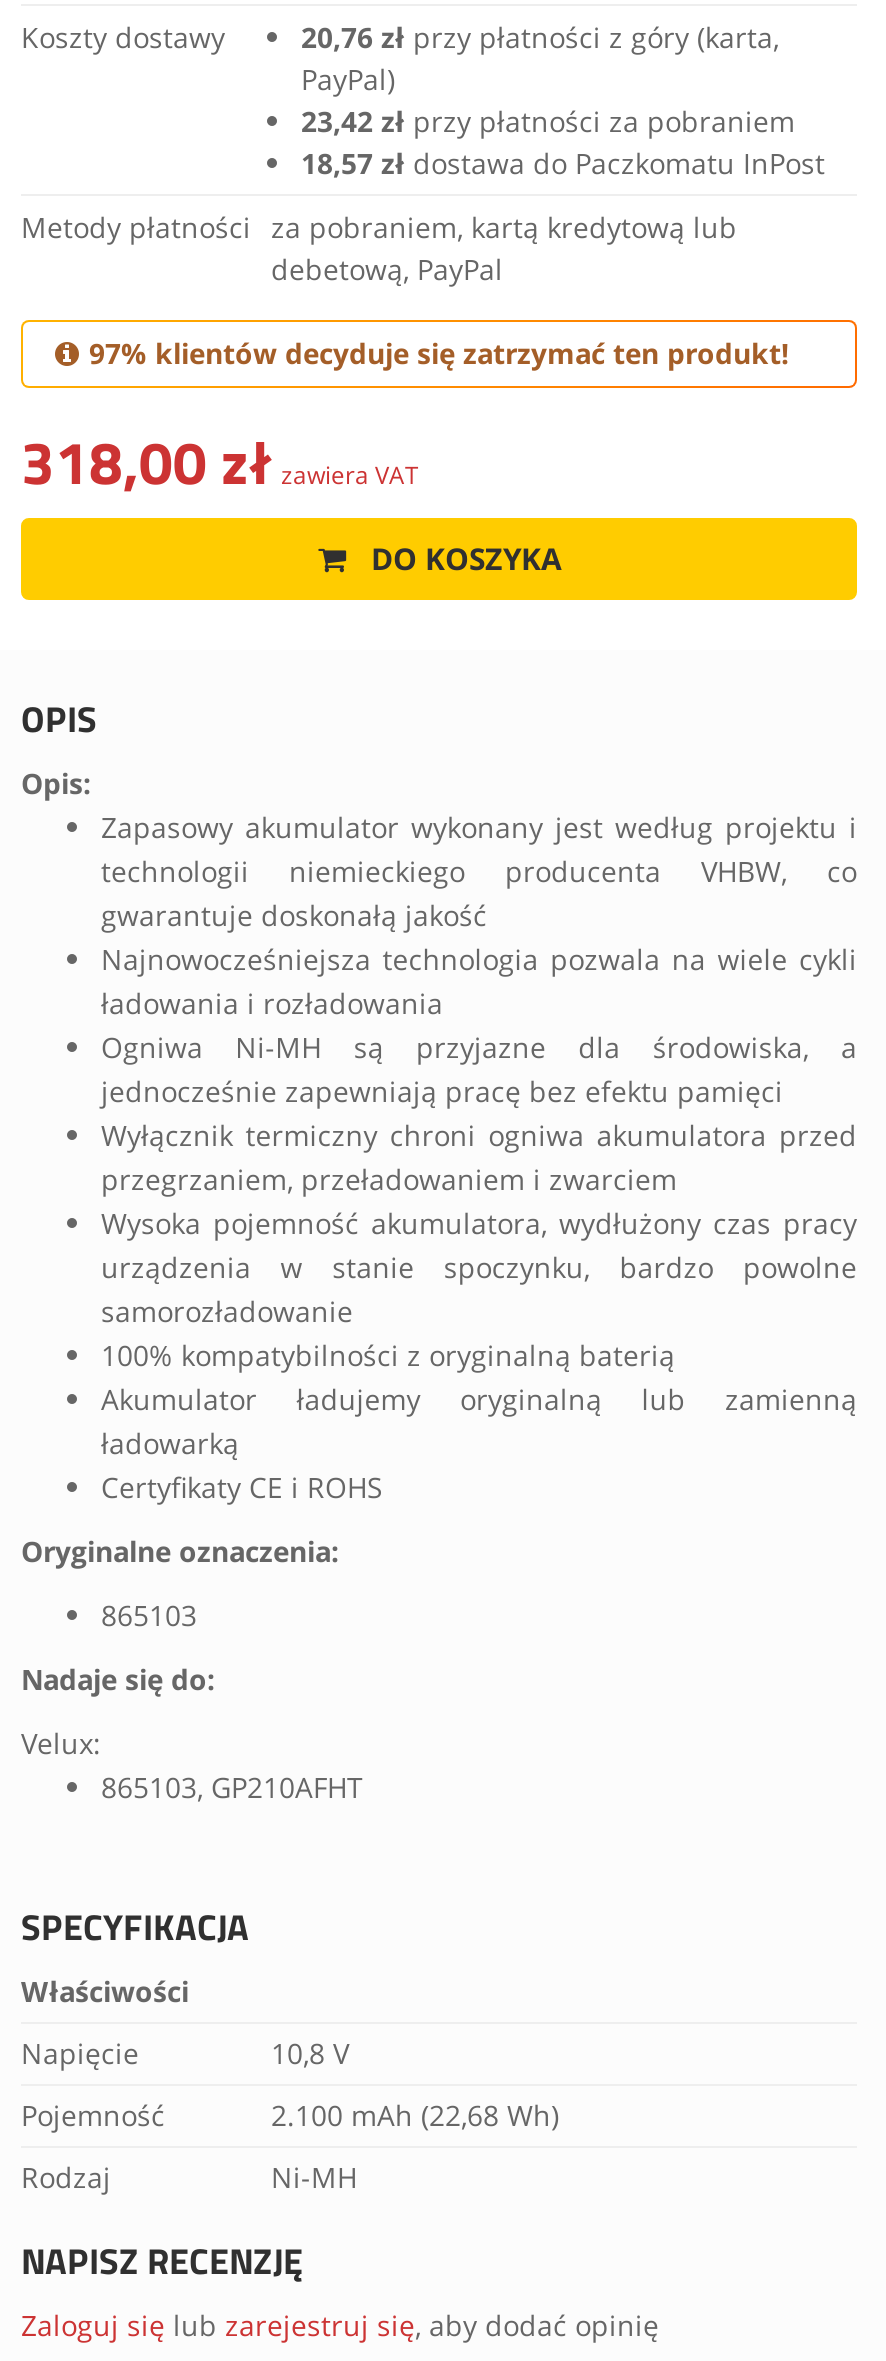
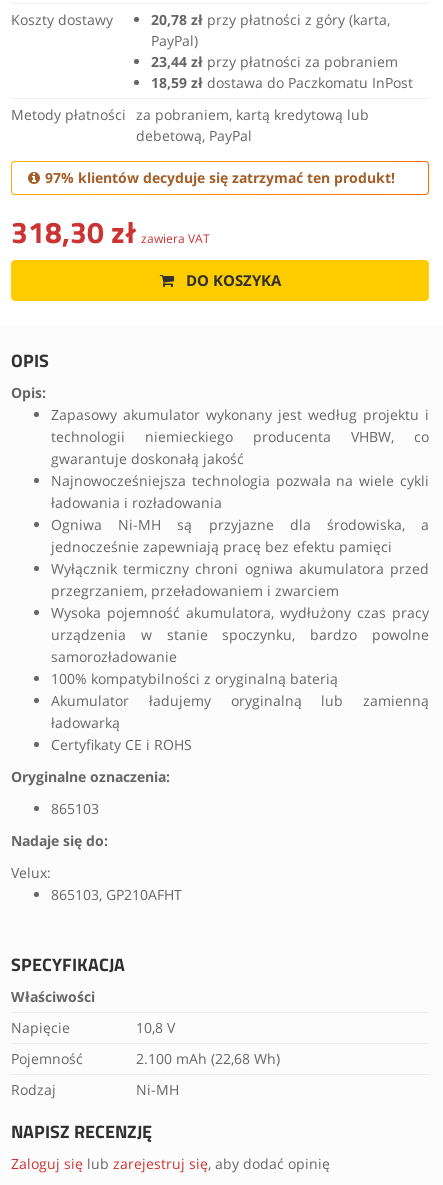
- 20,76 zł przy płatności z góry (karta,
+ 20,78 zł przy płatności z góry (karta,

- 23,42 zł przy płatności za pobraniem
+ 23,44 zł przy płatności za pobraniem

- 18,57 zł dostawa do Paczkomatu InPost
+ 18,59 zł dostawa do Paczkomatu InPost

- 318,00 zł zawiera VAT
+ 318,30 zł zawiera VAT
